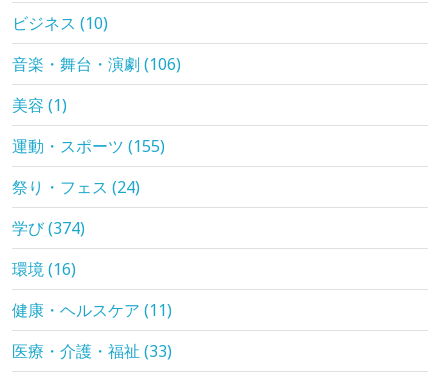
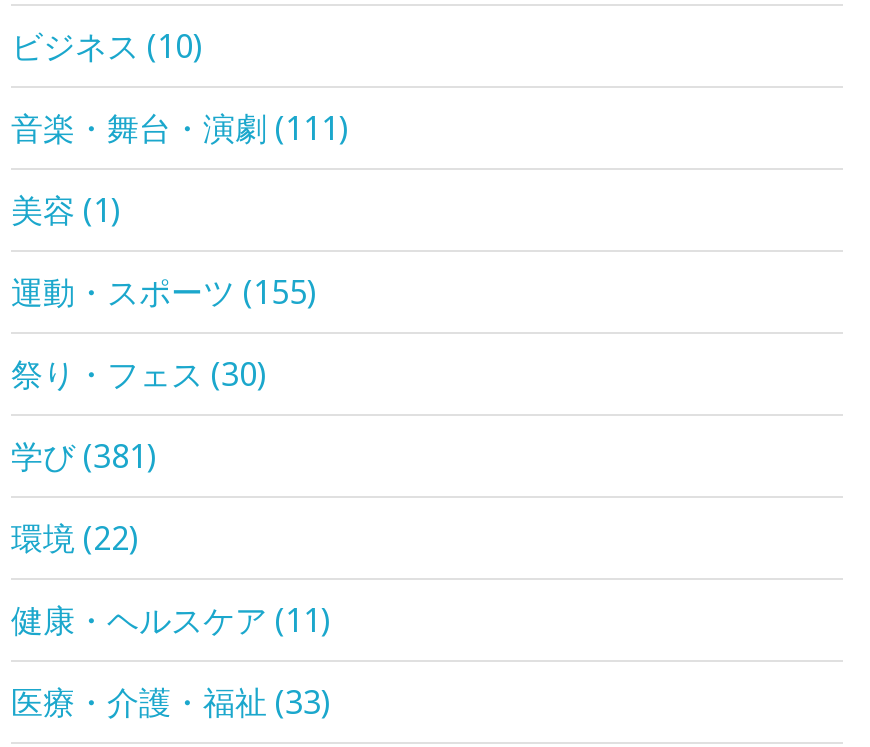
- 音楽・舞台・演劇(106)
+ 音楽・舞台・演劇(111)

- 祭り・フェス(24)
+ 祭り・フェス(30)

- 学び(374)
+ 学び(381)

- 環境(16)
+ 環境(22)
